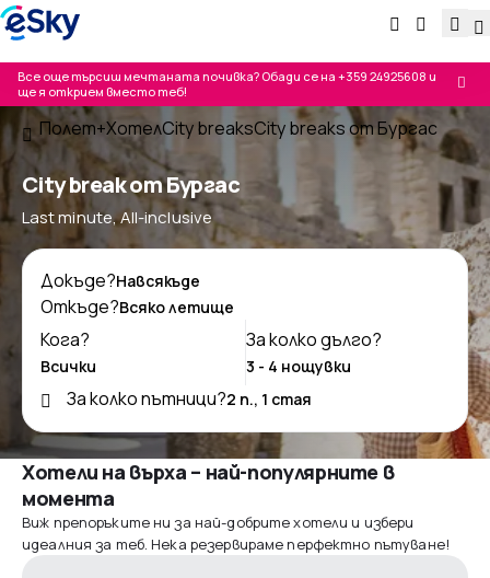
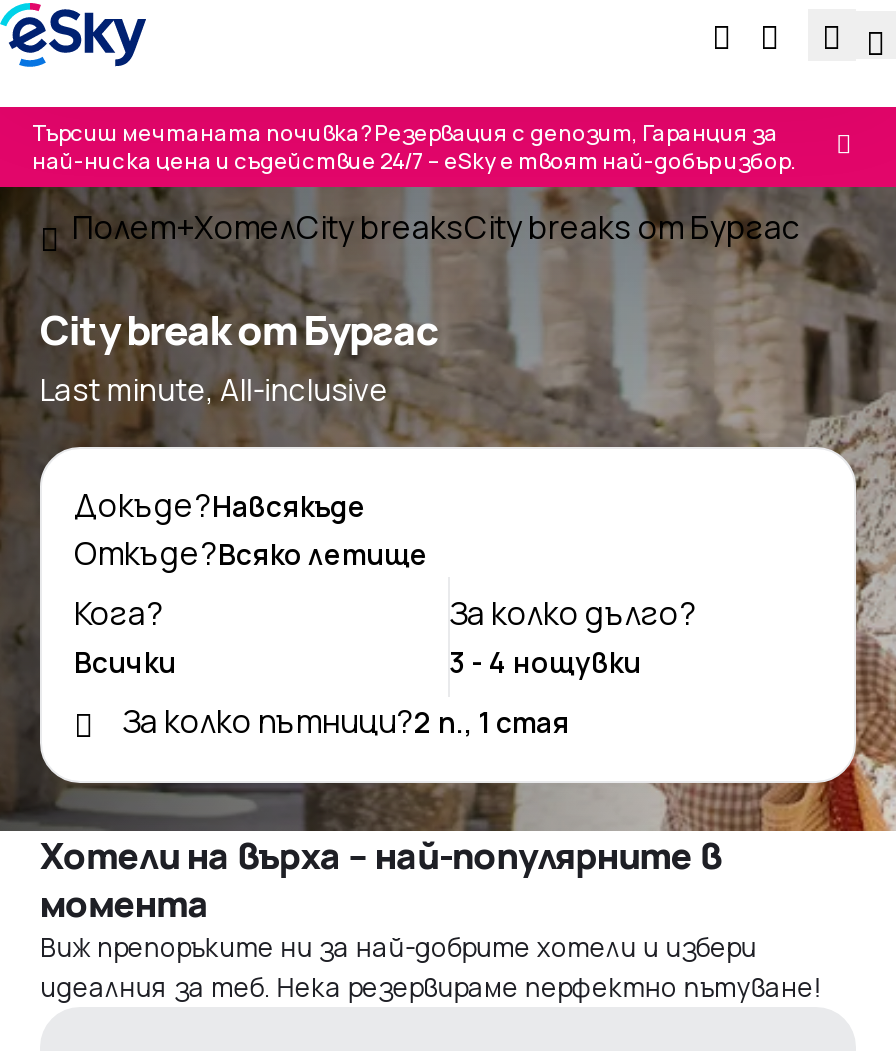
- Все още търсиш мечтаната почивка? Обади се на +359 24925608 и
- ще я открием вместо теб!
+ Търсиш мечтаната почивка? Резервация с депозит, Гаранция за
+ най-ниска цена и съдействие 24/7 – eSky е твоят най-добър избор.
